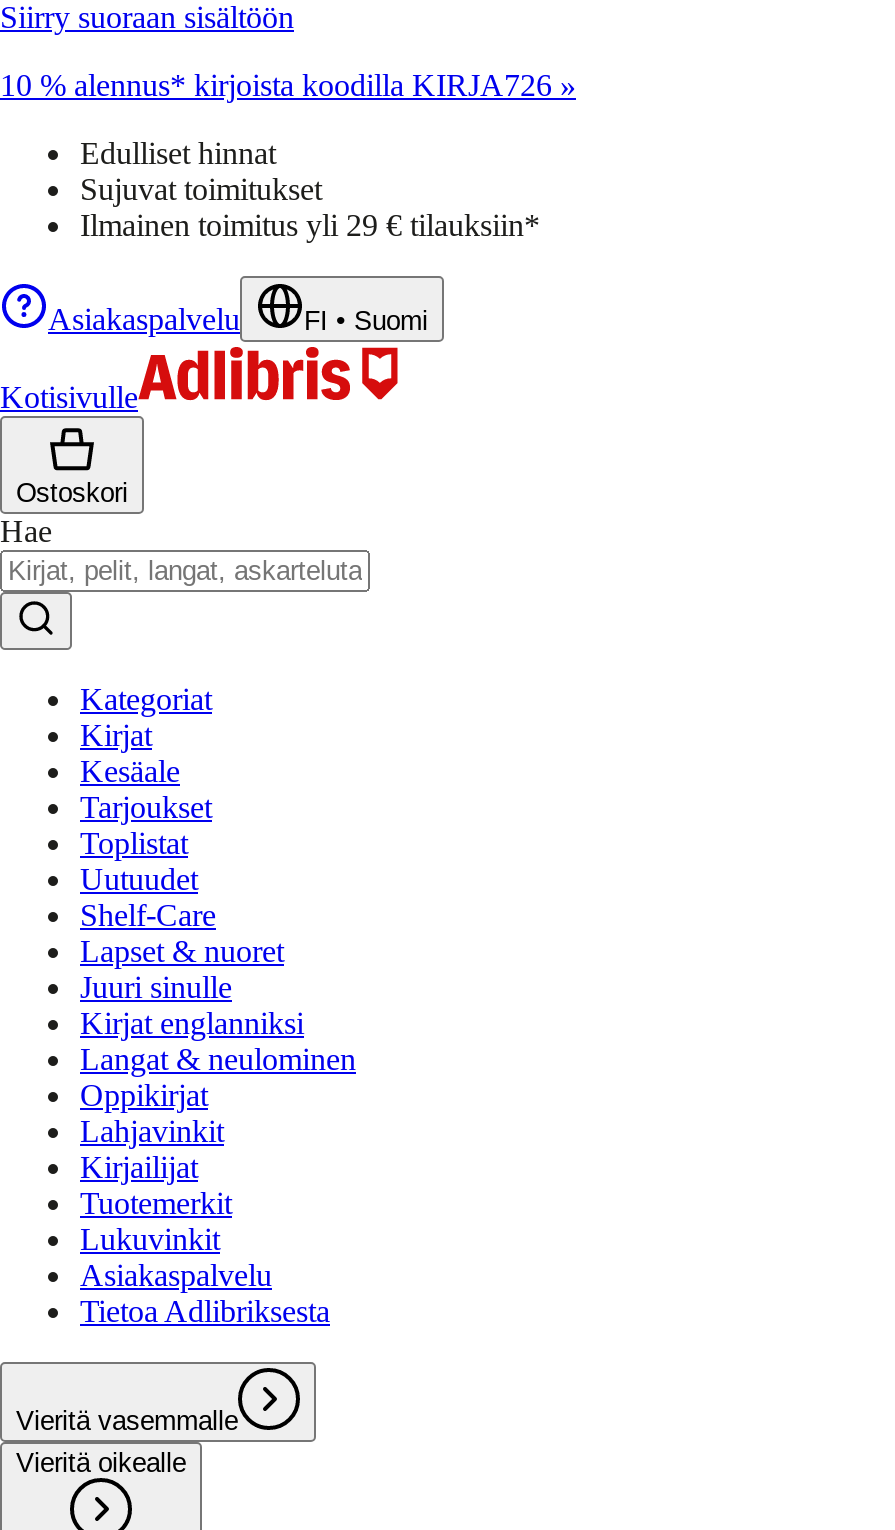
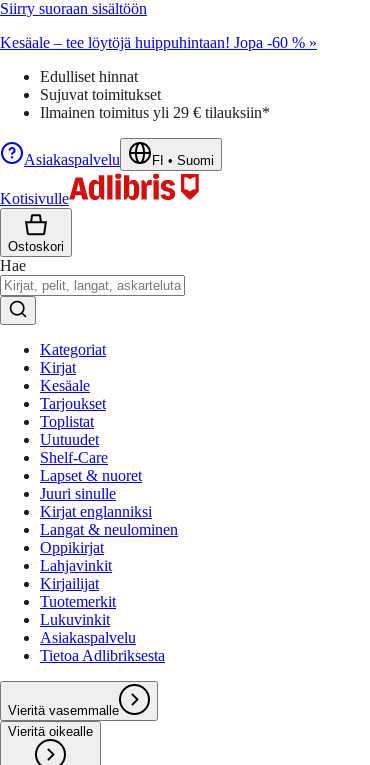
- 10 % alennus* kirjoista koodilla KIRJA726 »
+ Kesäale – tee löytöjä huippuhintaan! Jopa -60 % »
